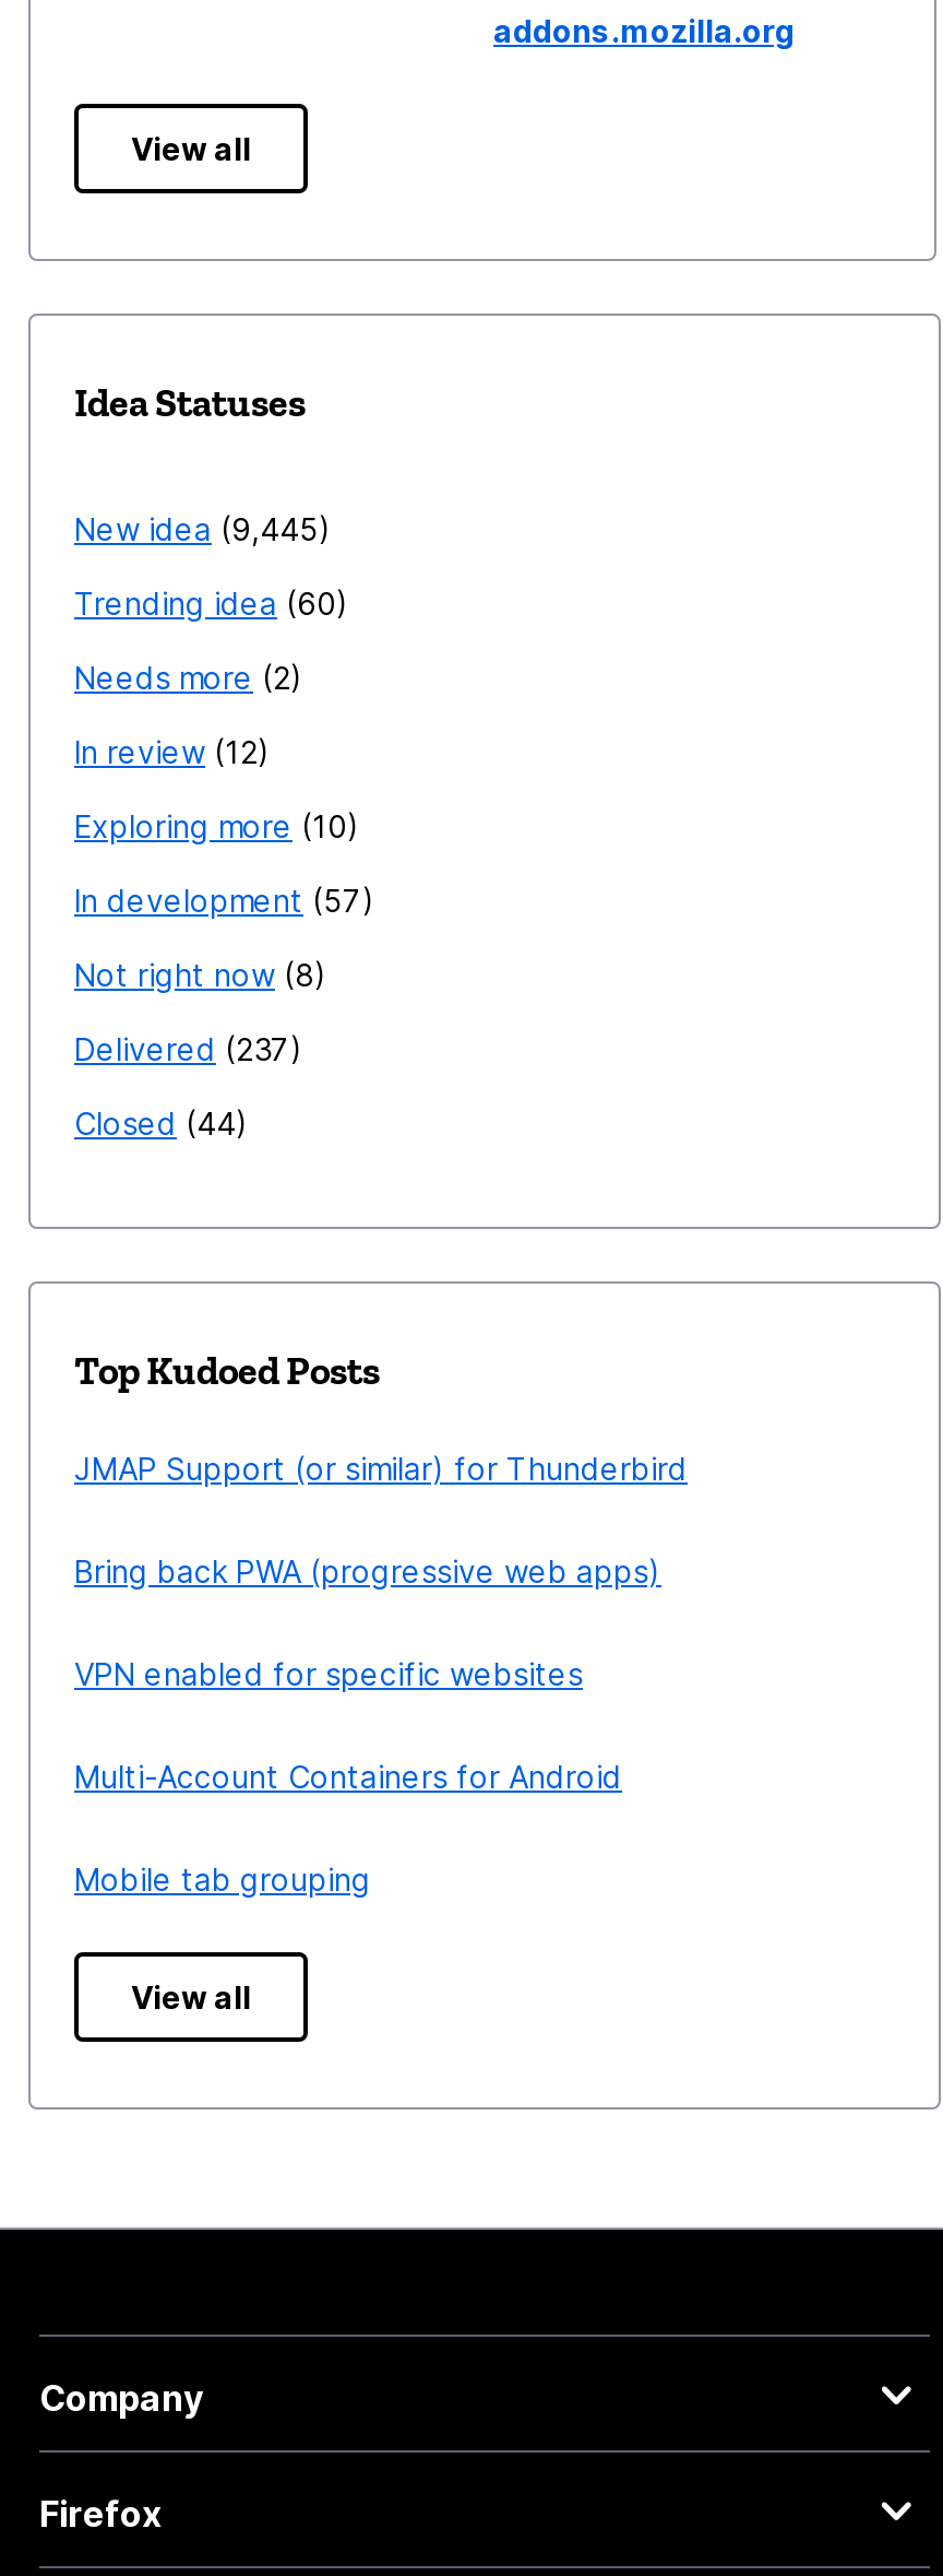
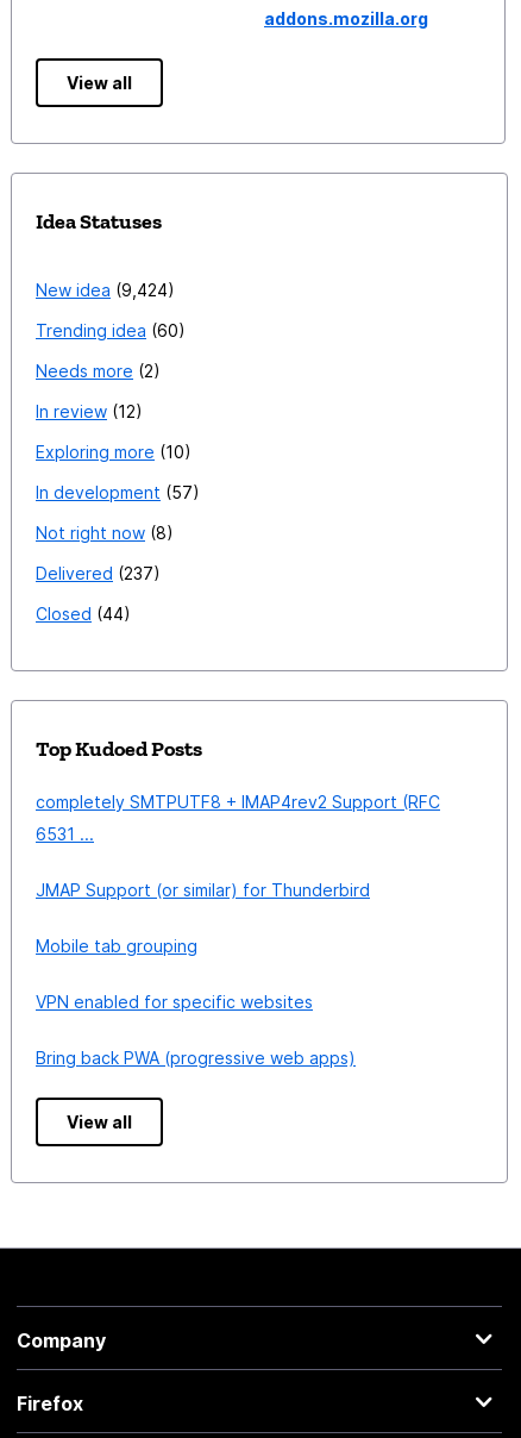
- New idea 9,445
+ New idea 9,424

+ completely SMTPUTF8 + IMAP4rev2 Support (RFC
+ 6531 ...

moved down: JMAP Support (or similar) for Thunderbird

moved down: VPN enabled for specific websites | Bring back PWA (progressive web apps)

- Multi-Account Containers for Android

moved up: Mobile tab grouping
